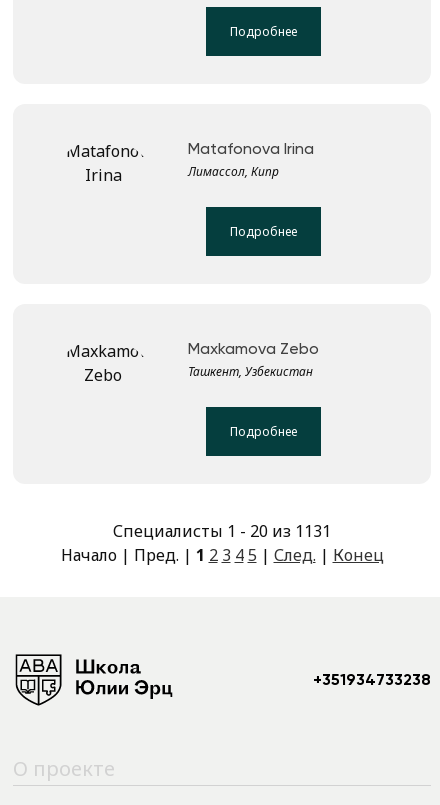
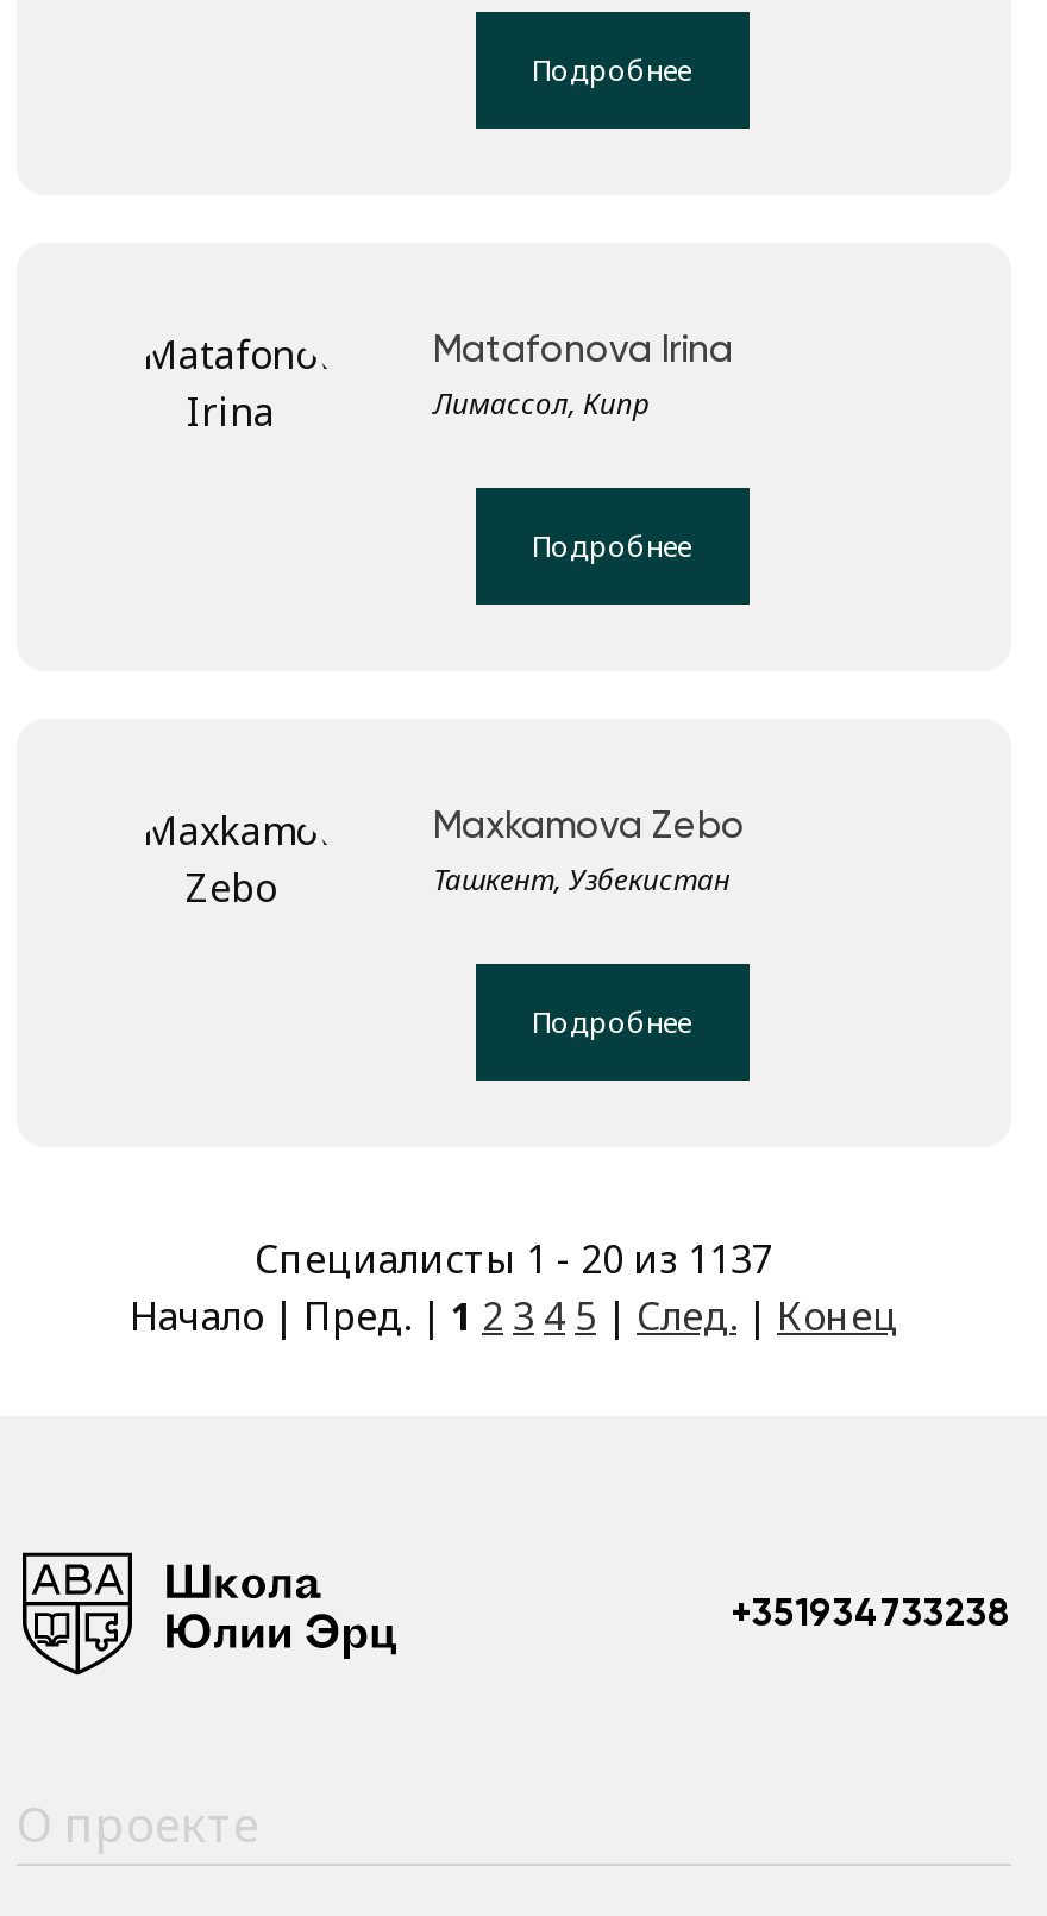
- Специалисты 1 - 20 из 1131
+ Специалисты 1 - 20 из 1137
